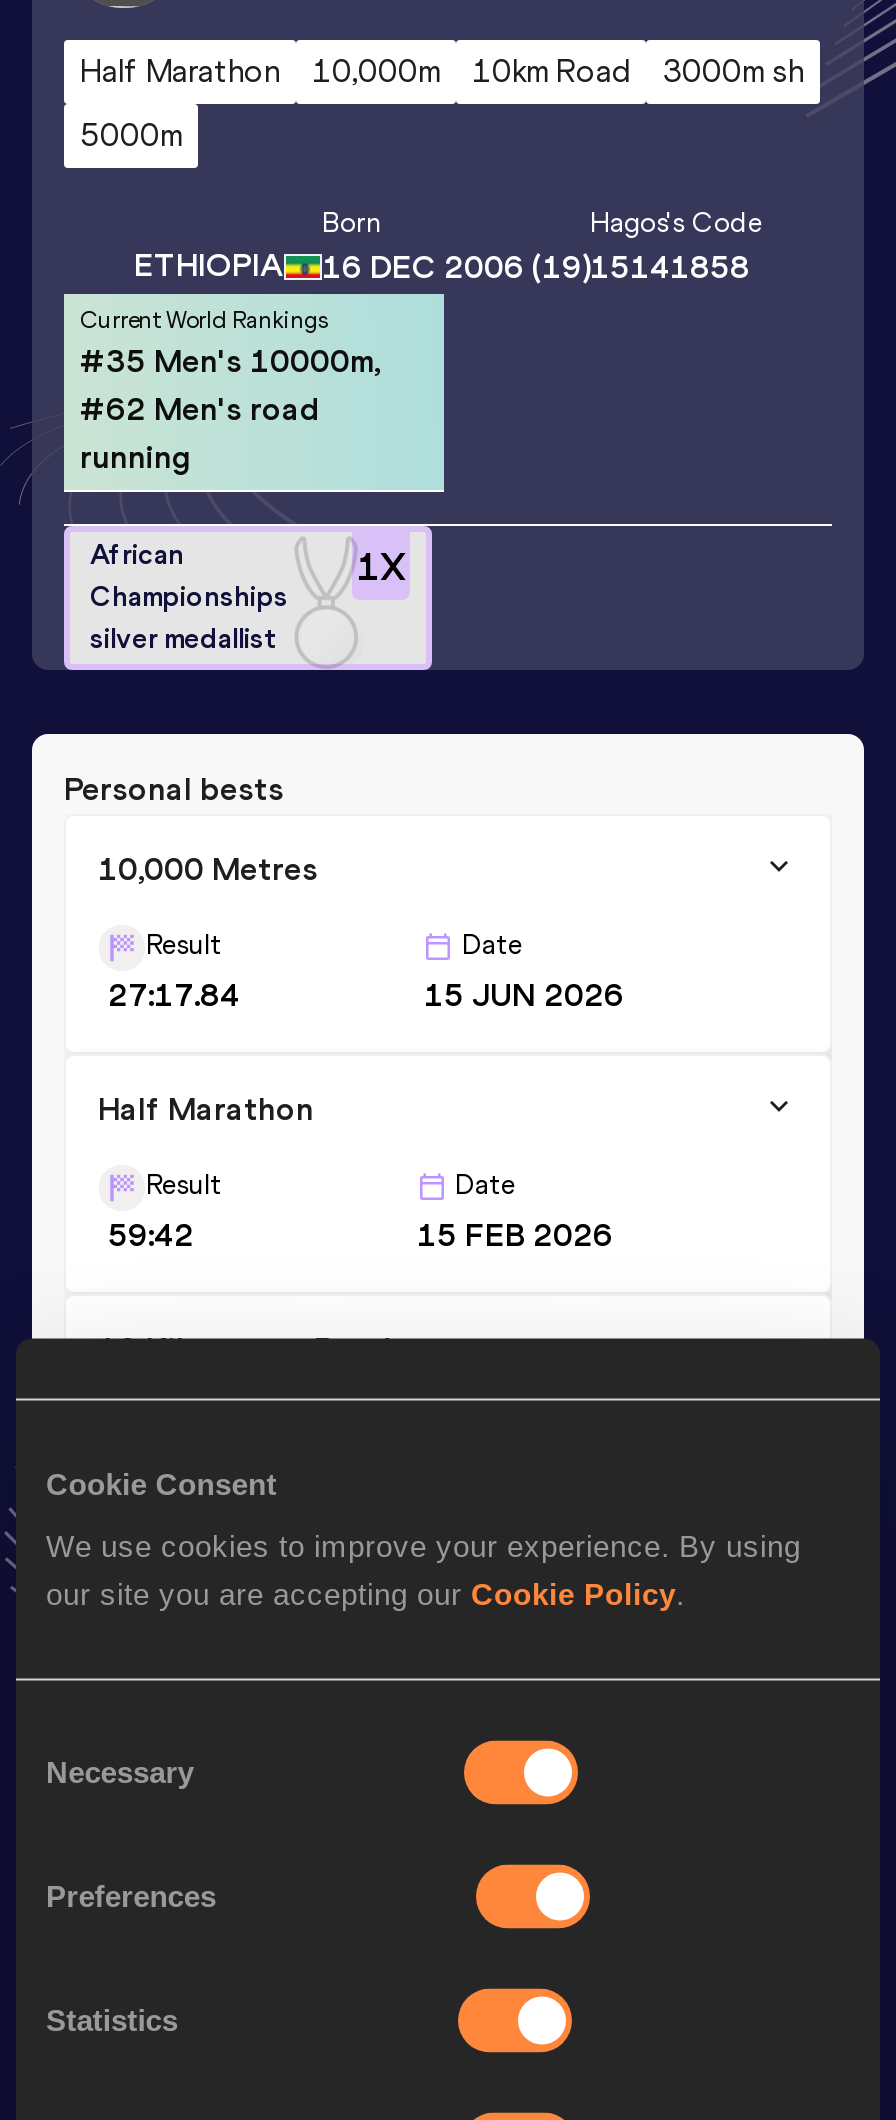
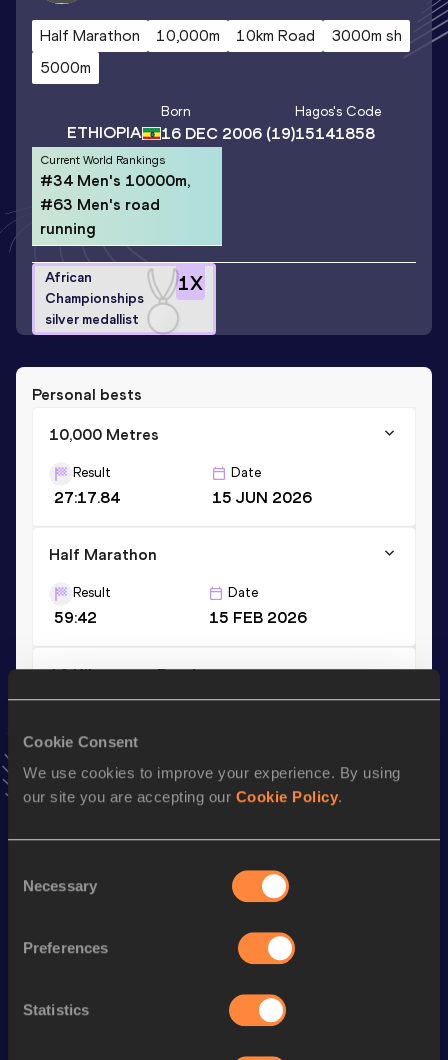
- #35 Men's 10000m,
+ #34 Men's 10000m,

- #62 Men's road
+ #63 Men's road
